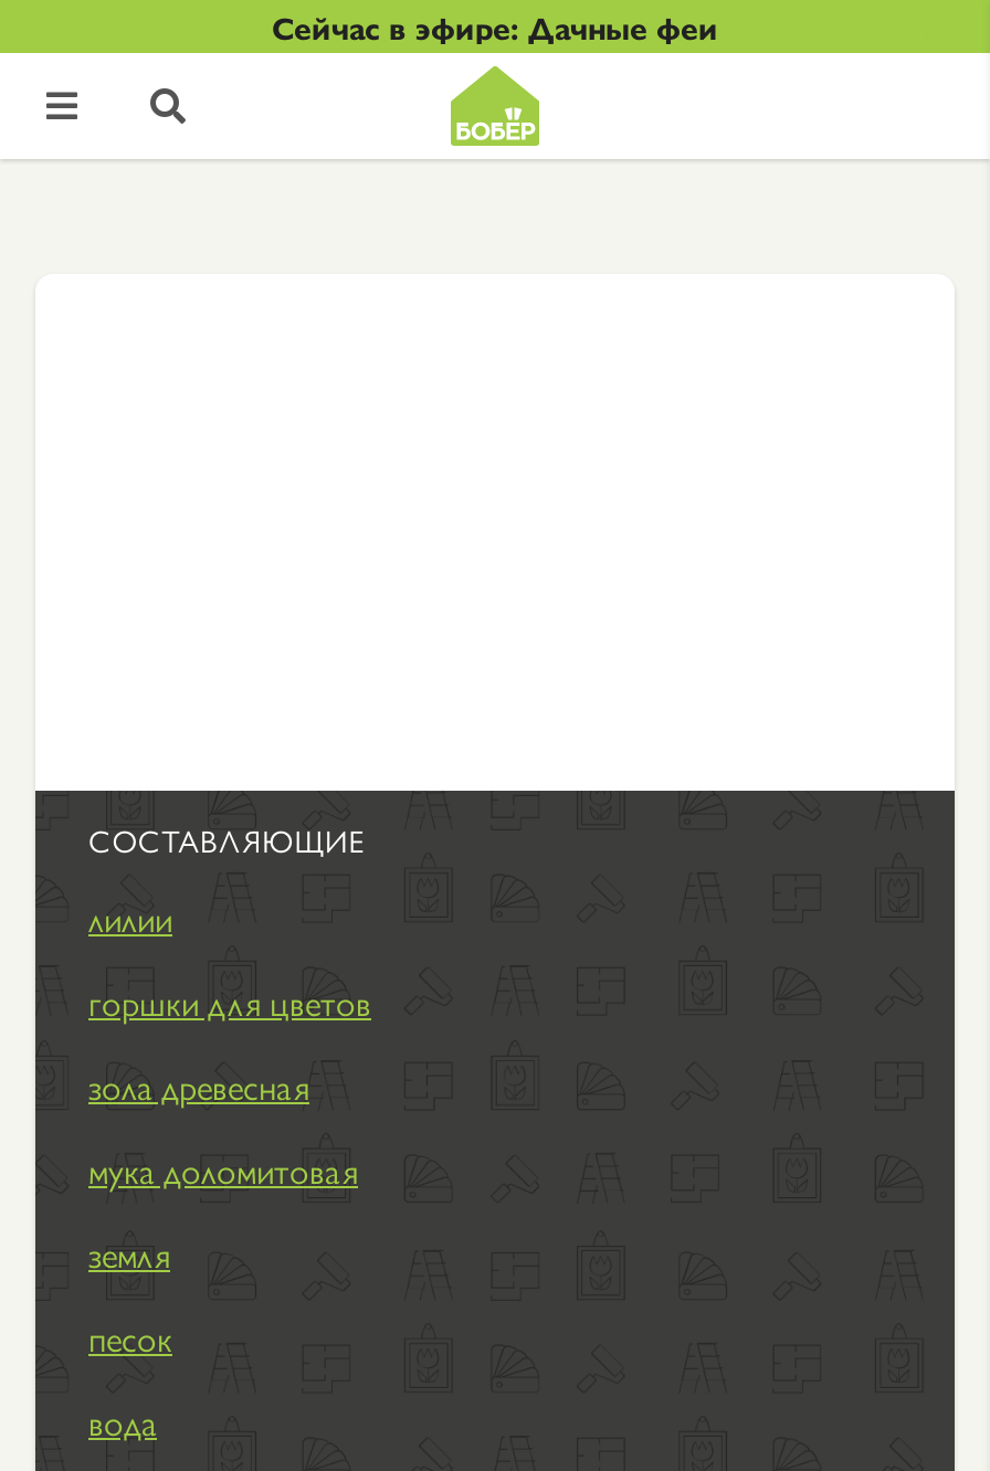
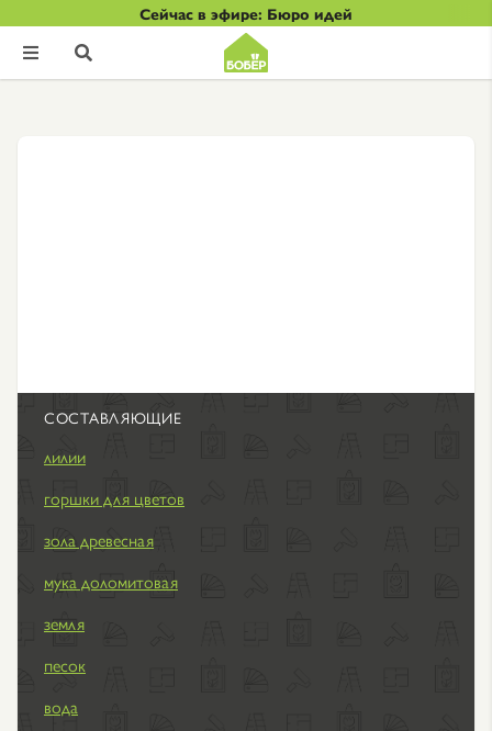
- Сейчас в эфире: Дачные феи
+ Сейчас в эфире: Бюро идей
